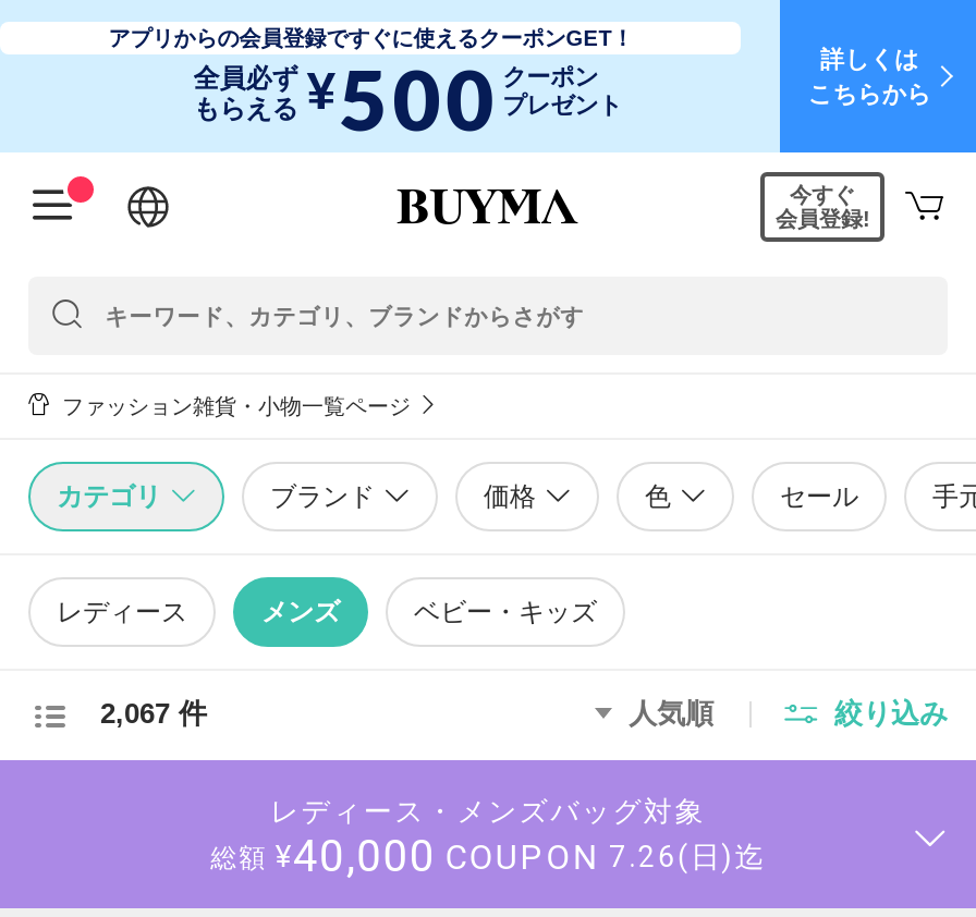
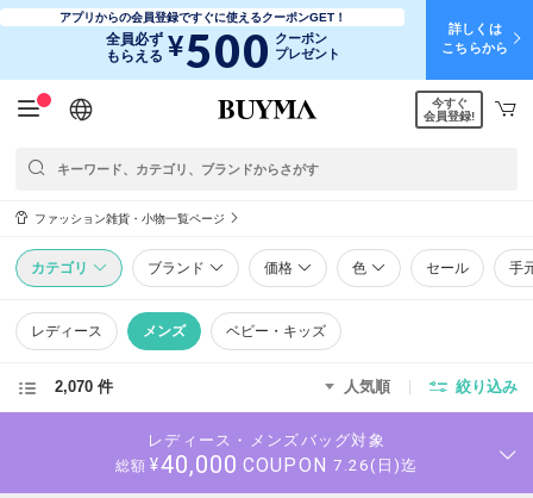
- 2,067 件
+ 2,070 件
